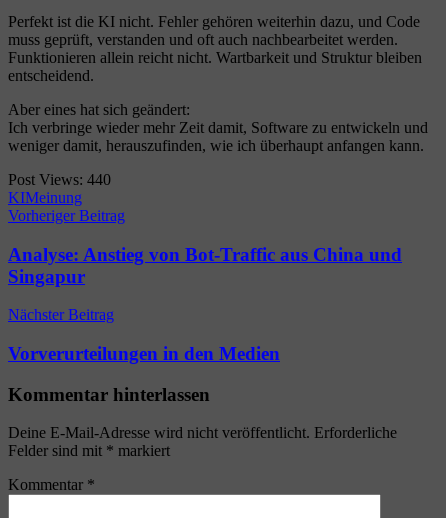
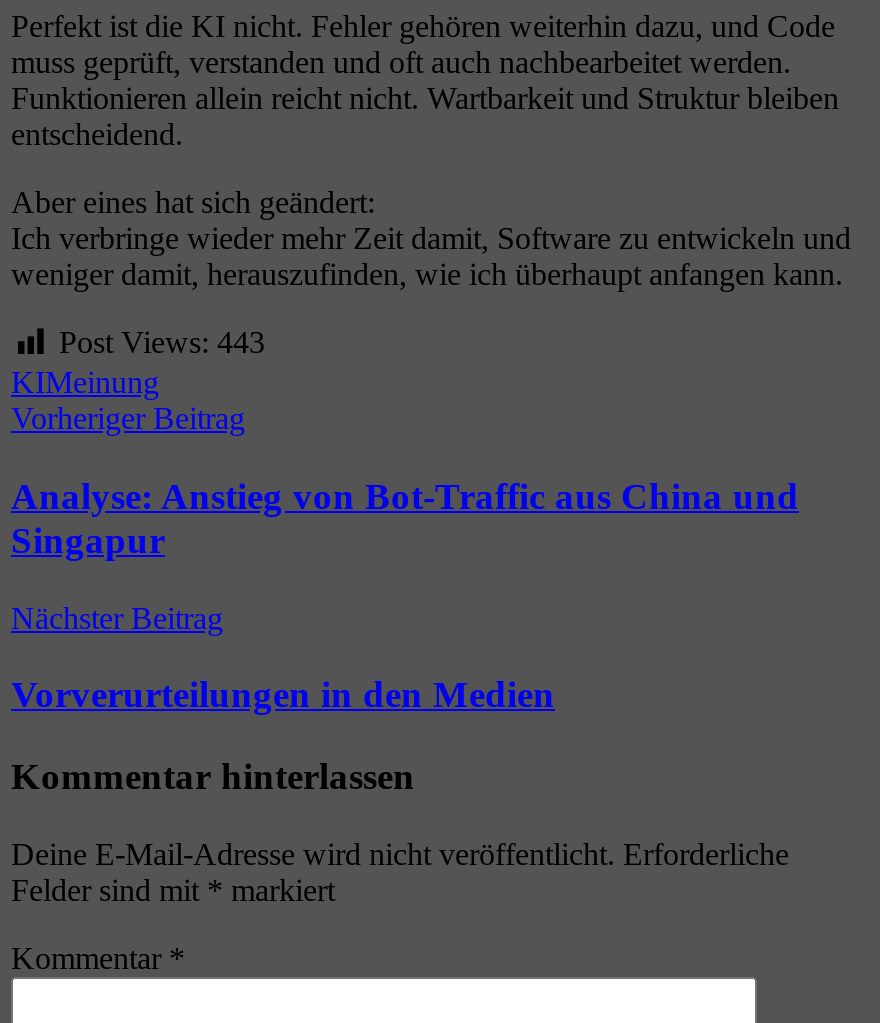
- Post Views: 440
+ Post Views: 443
